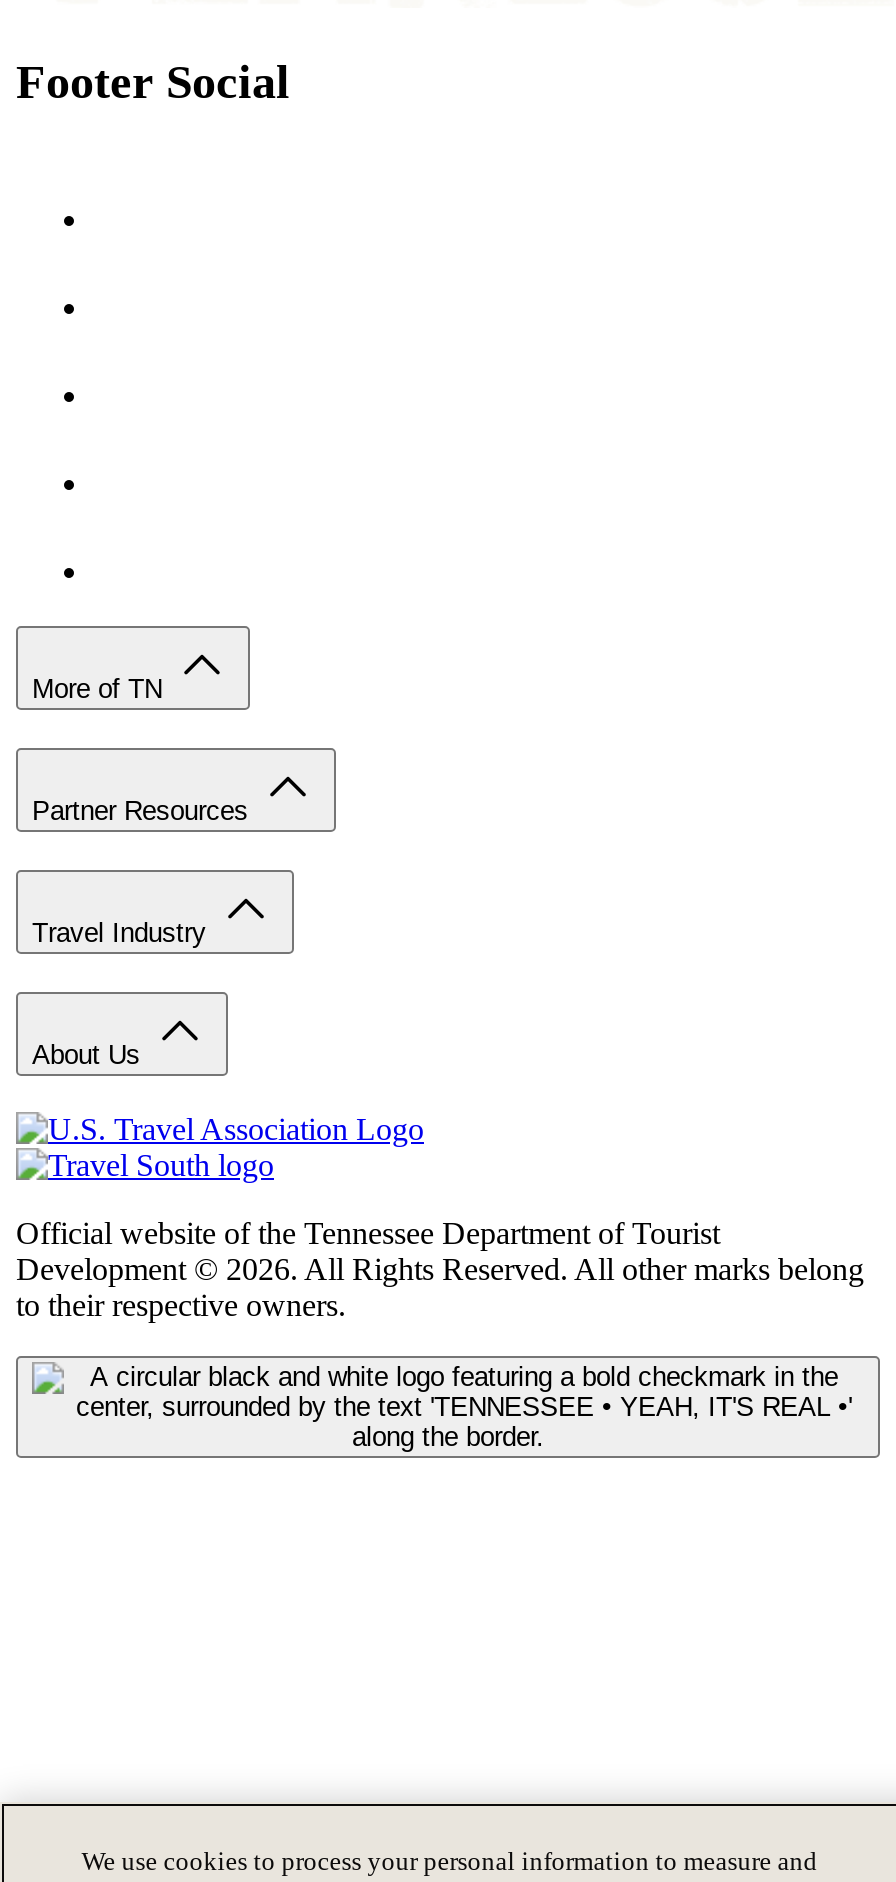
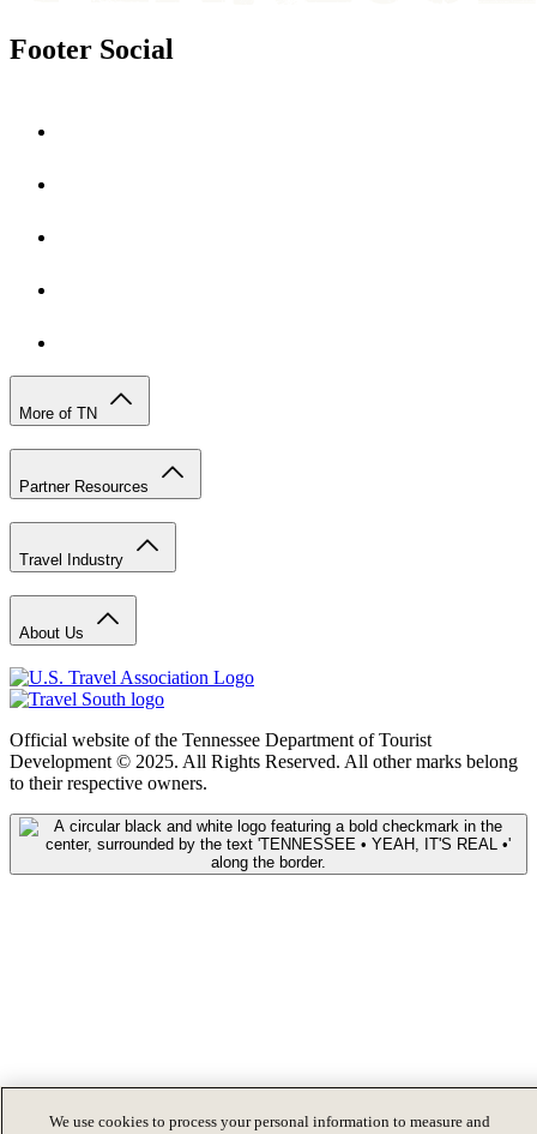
- Development © 2026. All Rights Reserved. All other marks belong
+ Development © 2025. All Rights Reserved. All other marks belong
